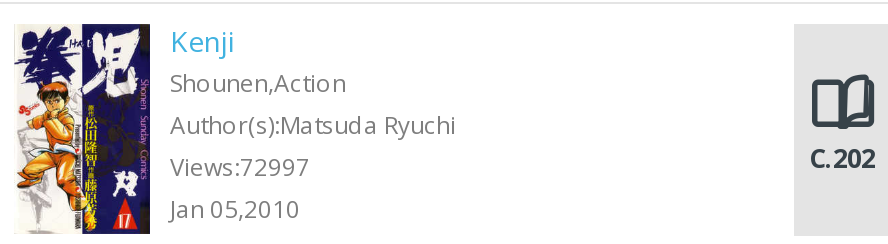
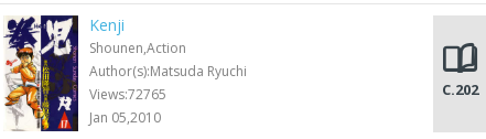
- Views:72997
+ Views:72765
